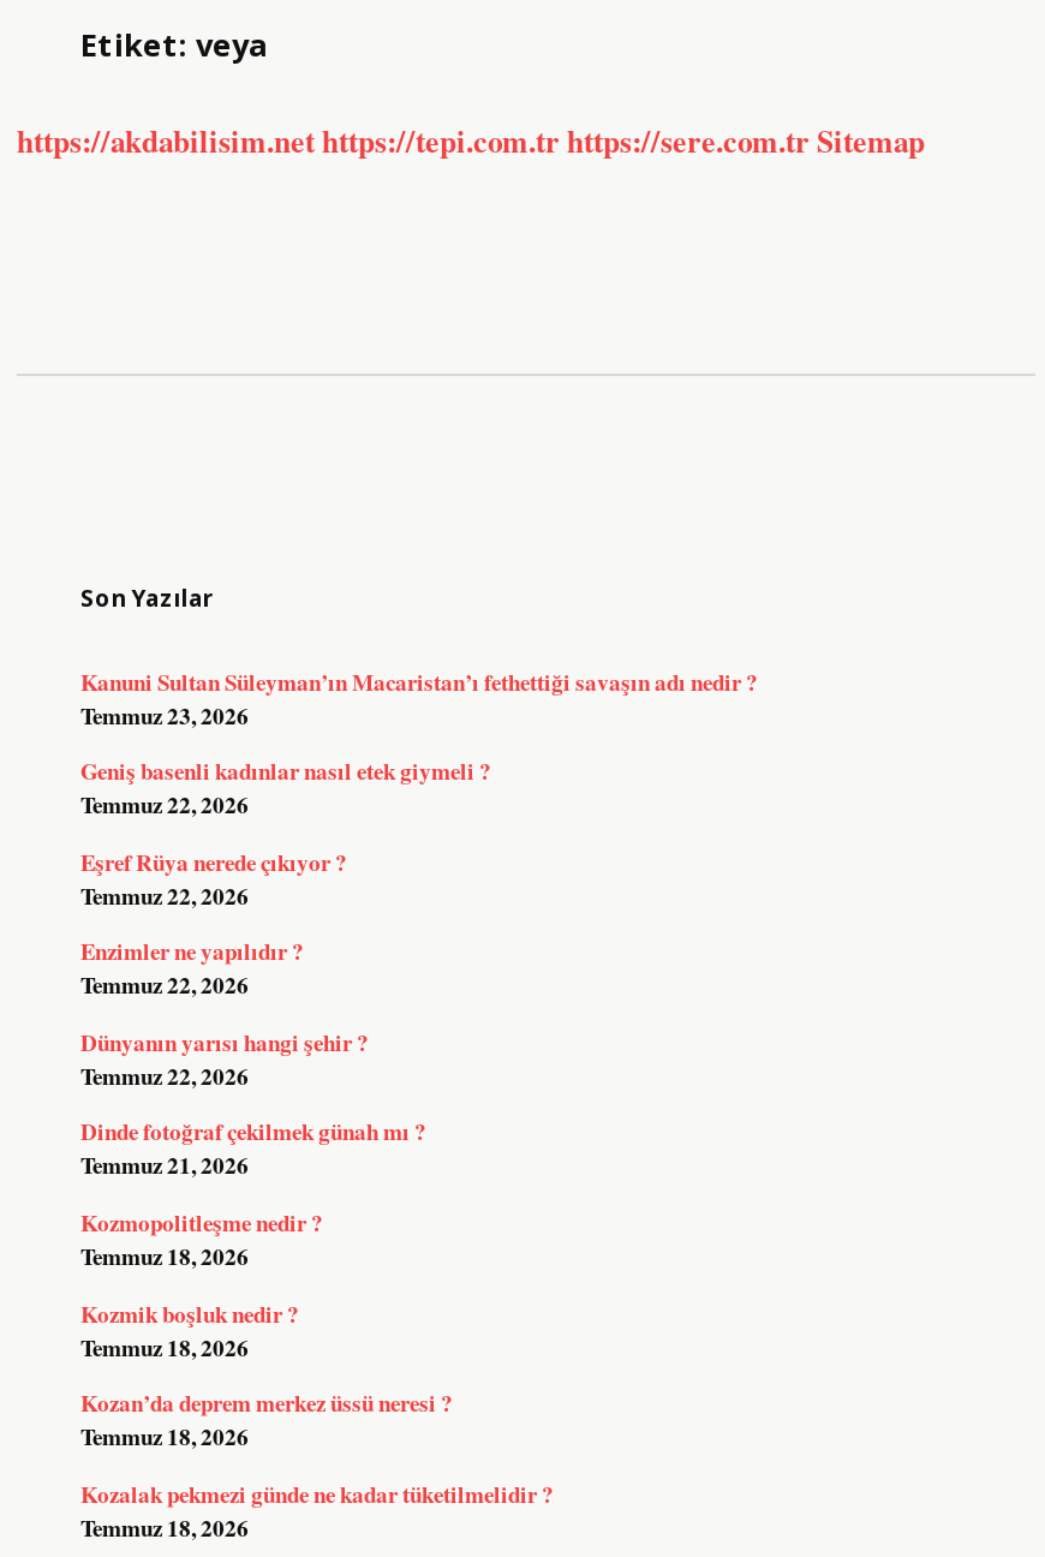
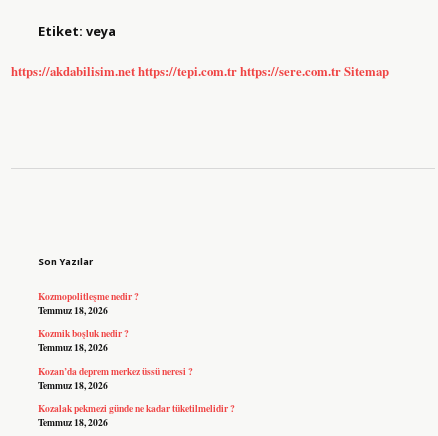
- Kanuni Sultan Süleyman’ın Macaristan’ı fethettiği savaşın adı nedir ?
- Temmuz 23, 2026
- Geniş basenli kadınlar nasıl etek giymeli ?
- Temmuz 22, 2026
- Eşref Rüya nerede çıkıyor ?
- Temmuz 22, 2026
- Enzimler ne yapılıdır ?
- Temmuz 22, 2026
- Dünyanın yarısı hangi şehir ?
- Temmuz 22, 2026
- Dinde fotoğraf çekilmek günah mı ?
- Temmuz 21, 2026
